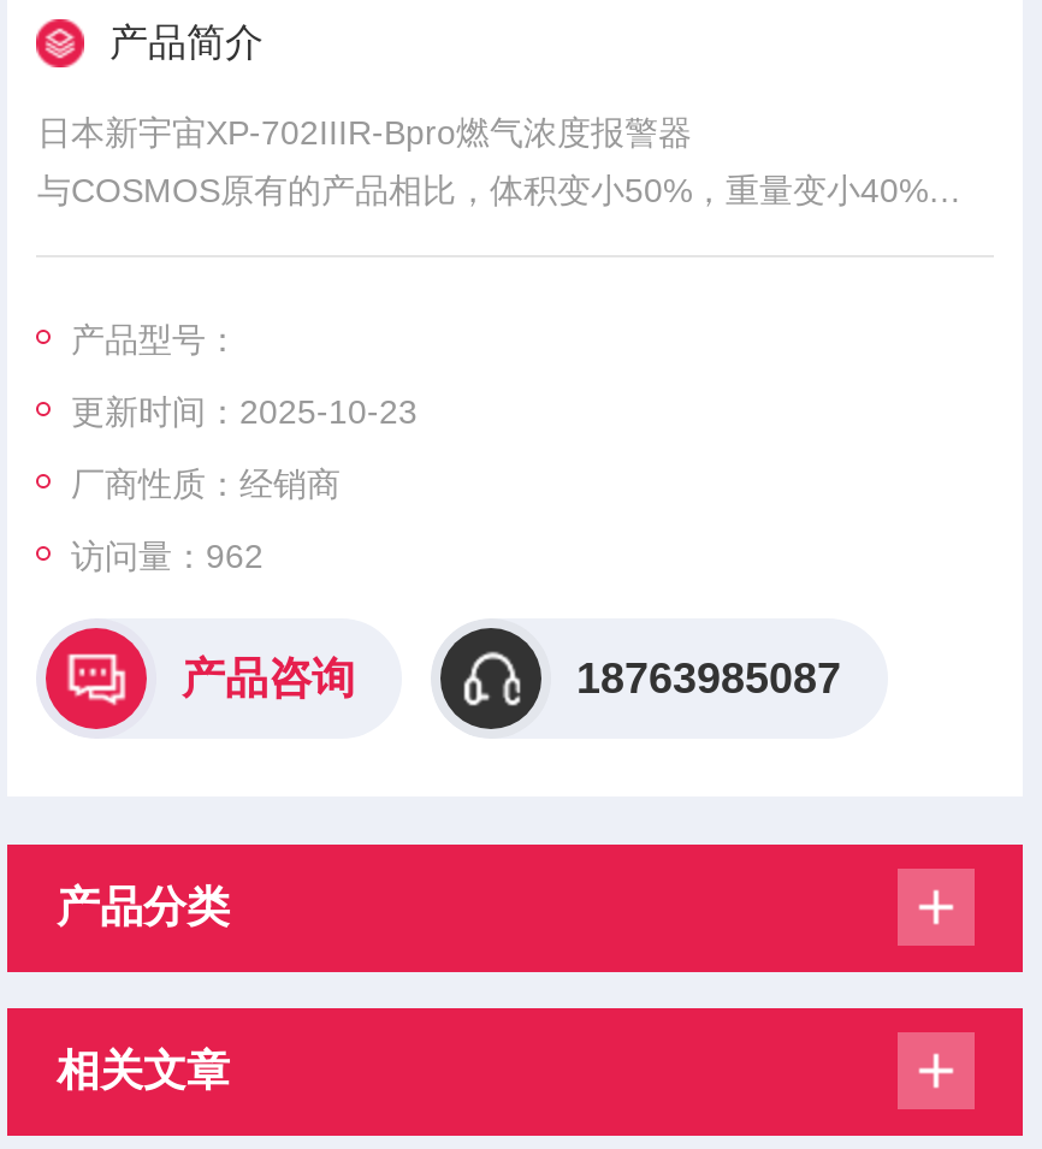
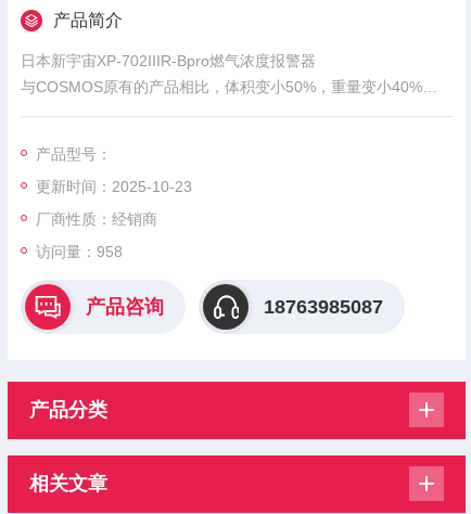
- 访问量：962
+ 访问量：958
